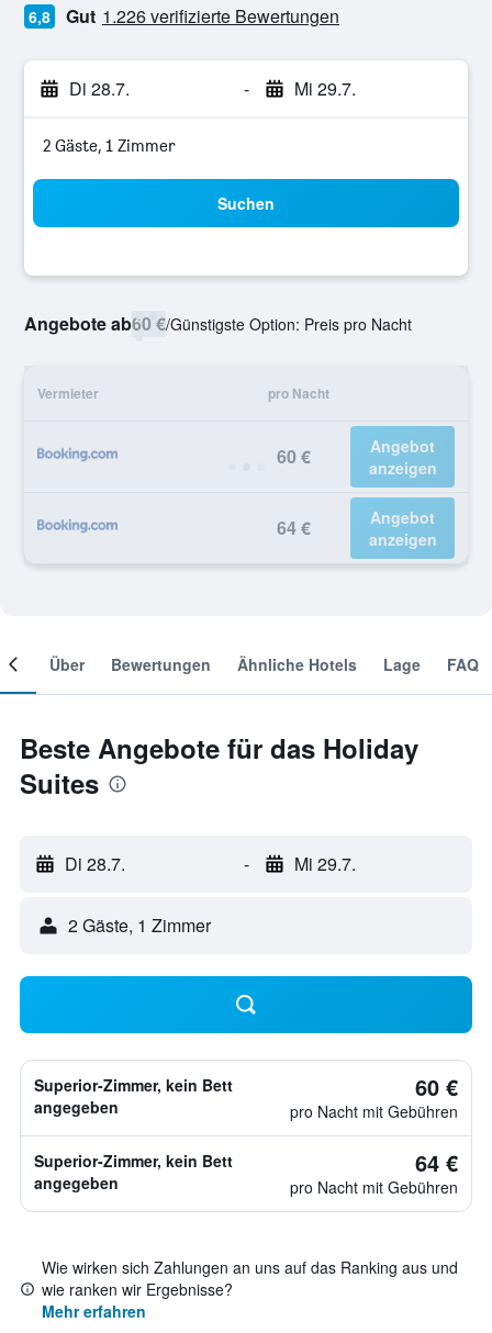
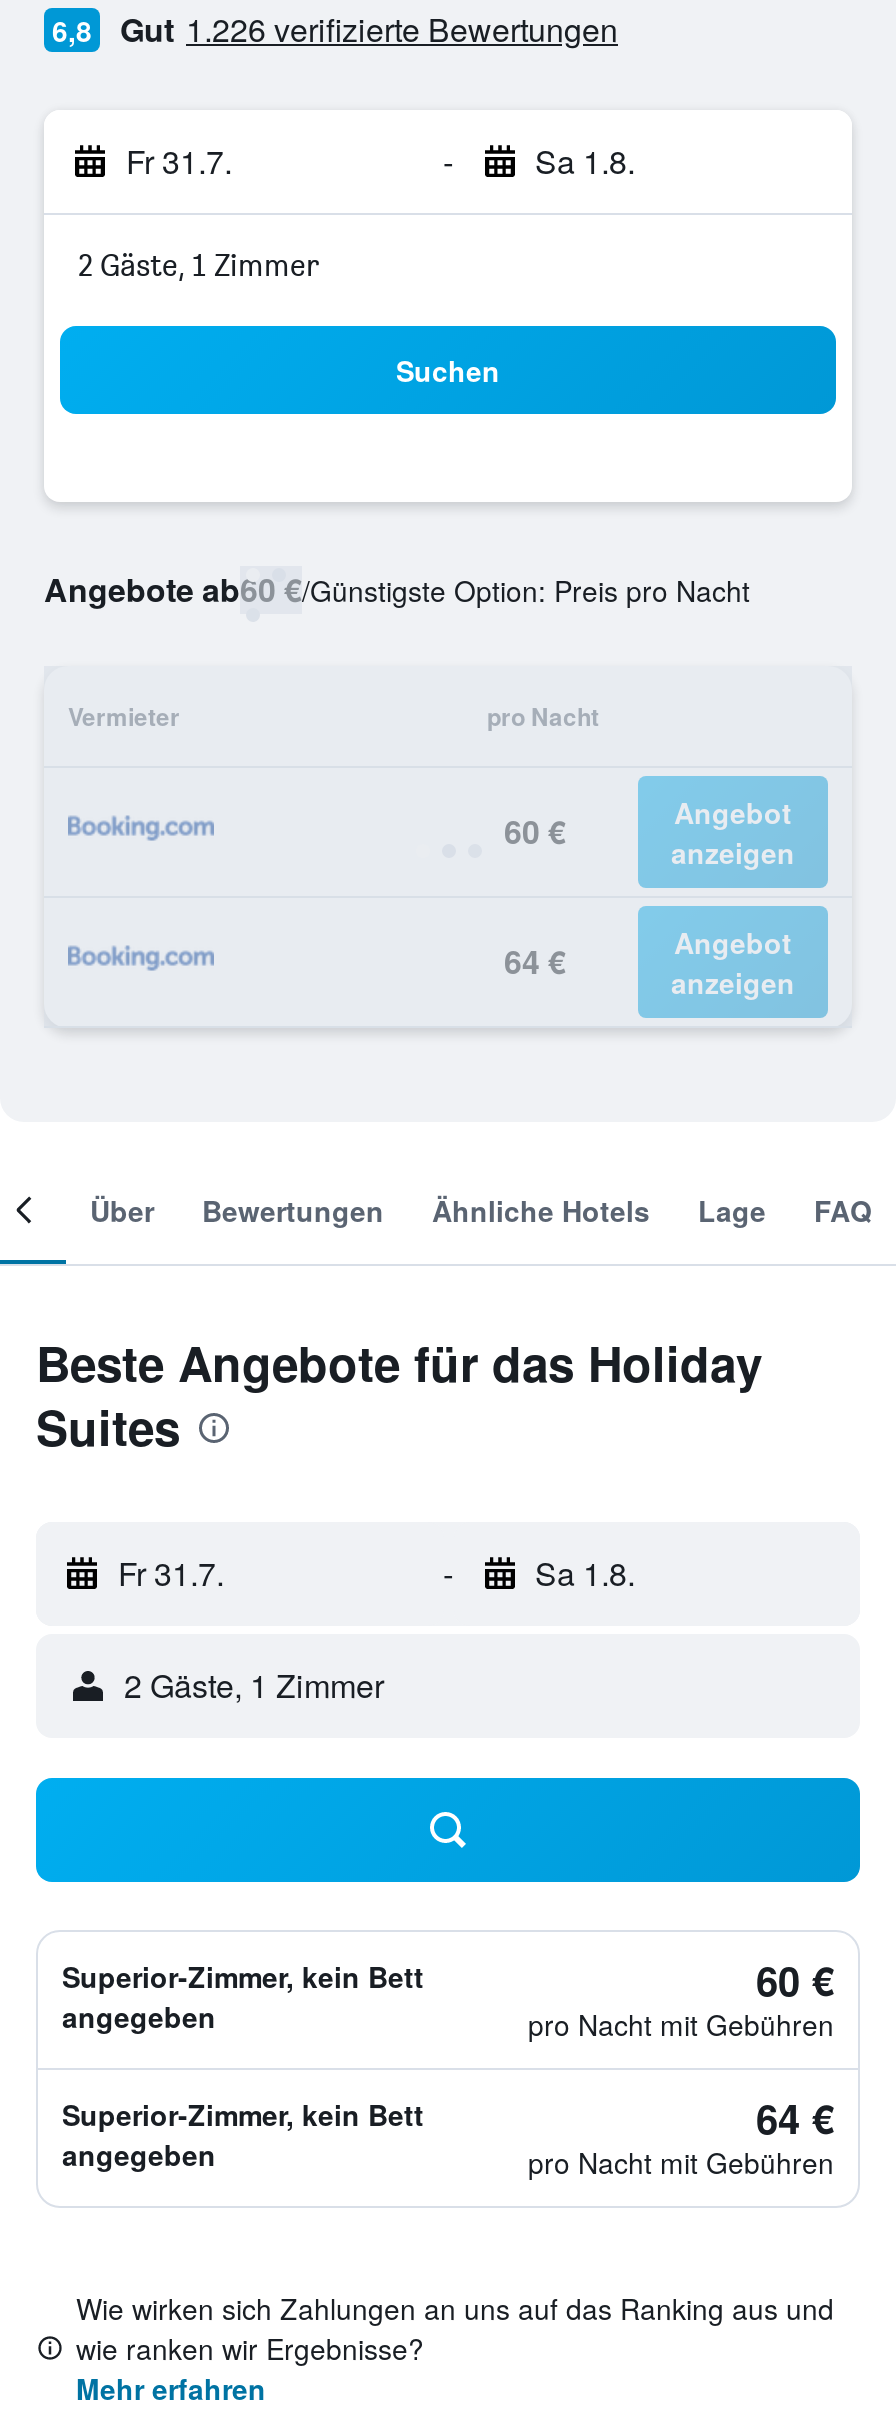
- Di 28.7.
+ Fr 31.7.

- Mi 29.7.
+ Sa 1.8.

- Di 28.7.
+ Fr 31.7.

- Mi 29.7.
+ Sa 1.8.
